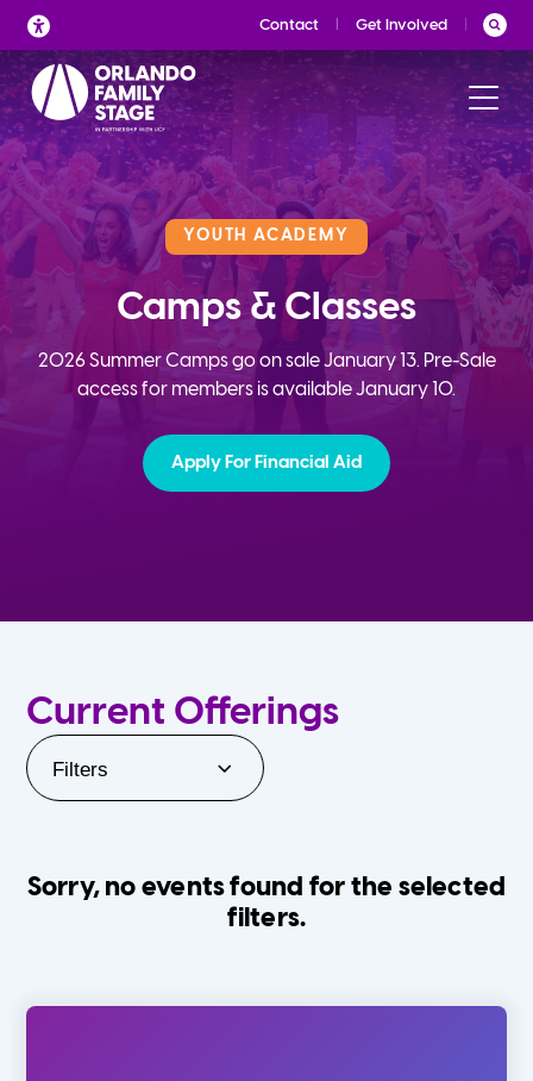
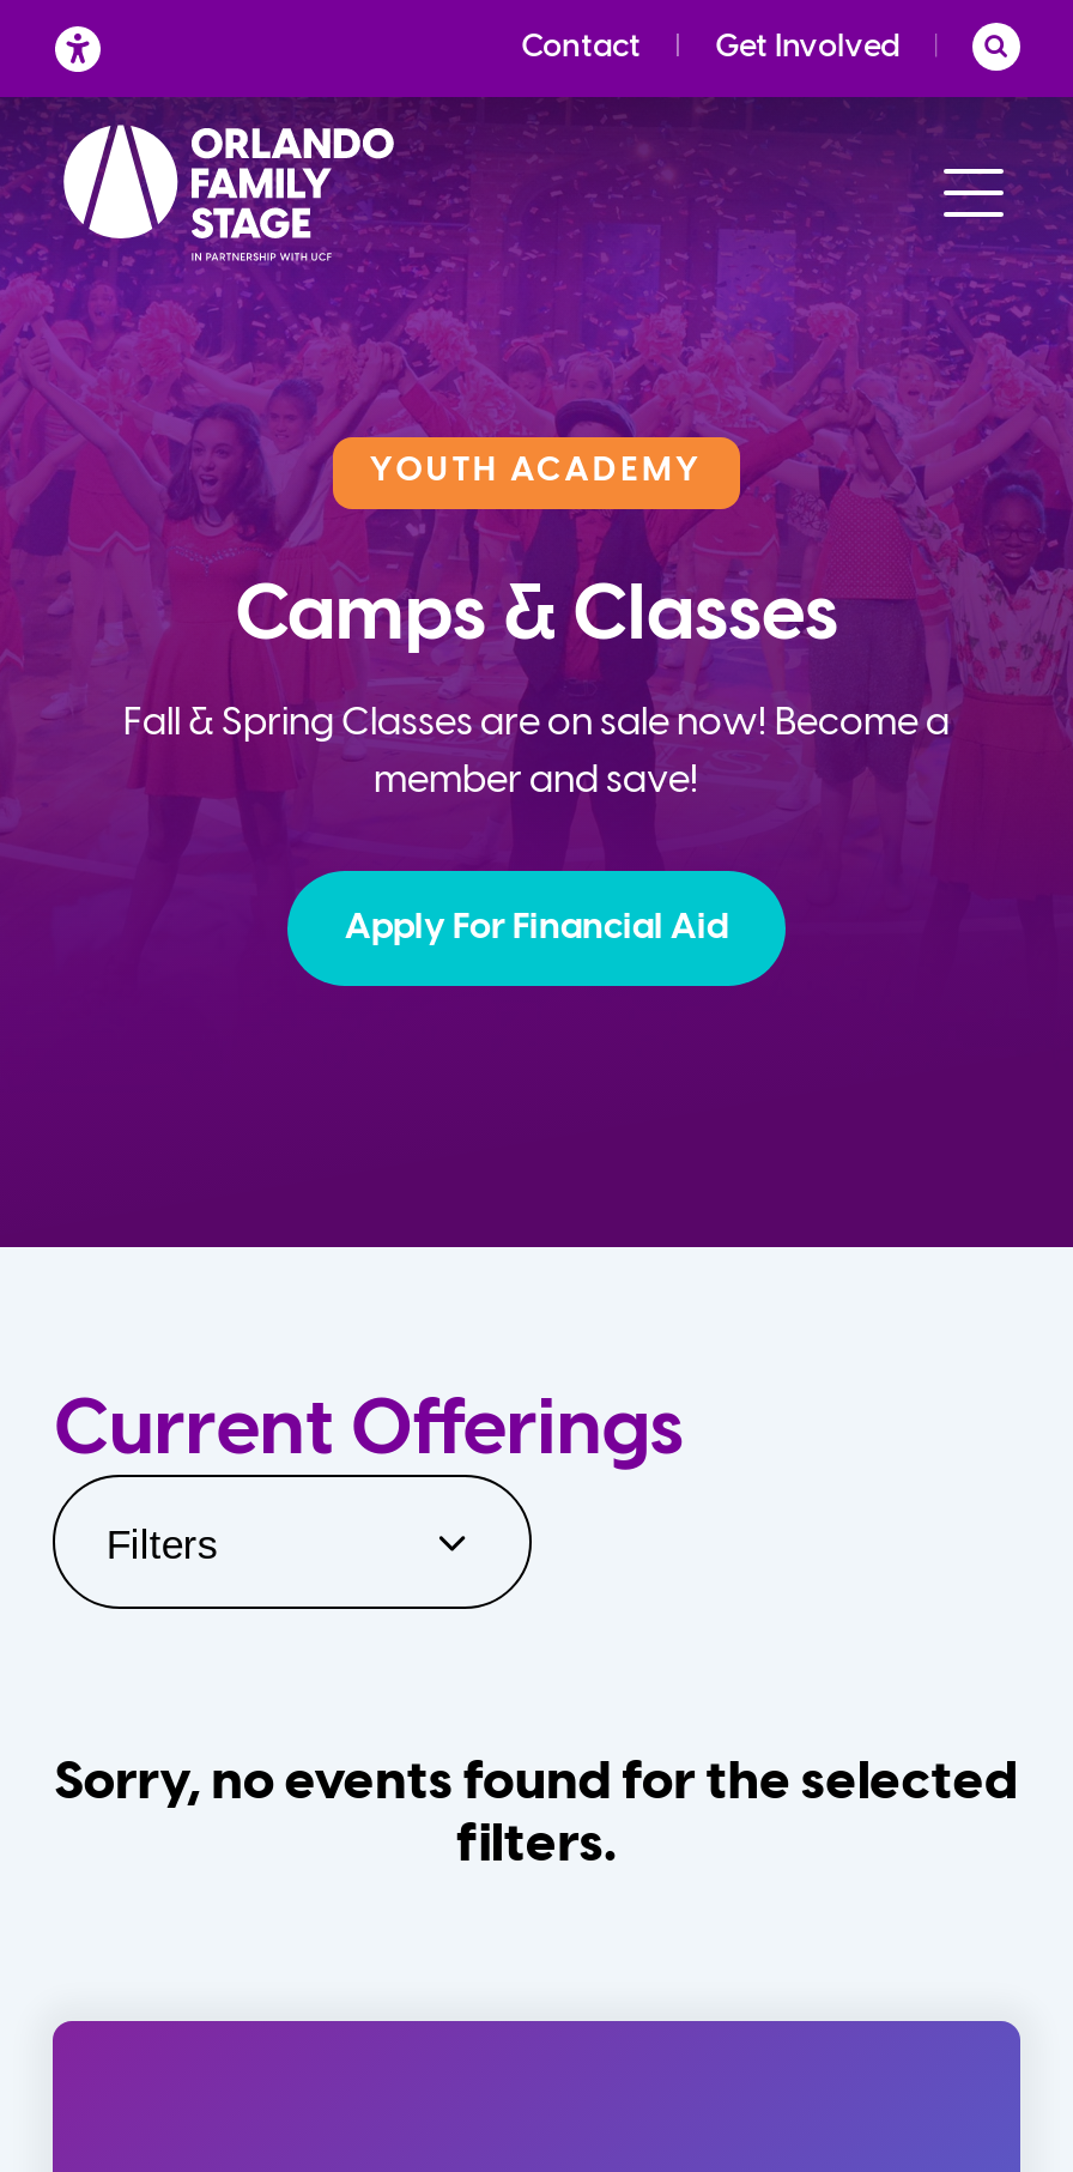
- 2026 Summer Camps go on sale January 13. Pre-Sale
- access for members is available January 10.
+ Fall & Spring Classes are on sale now! Become a
+ member and save!
